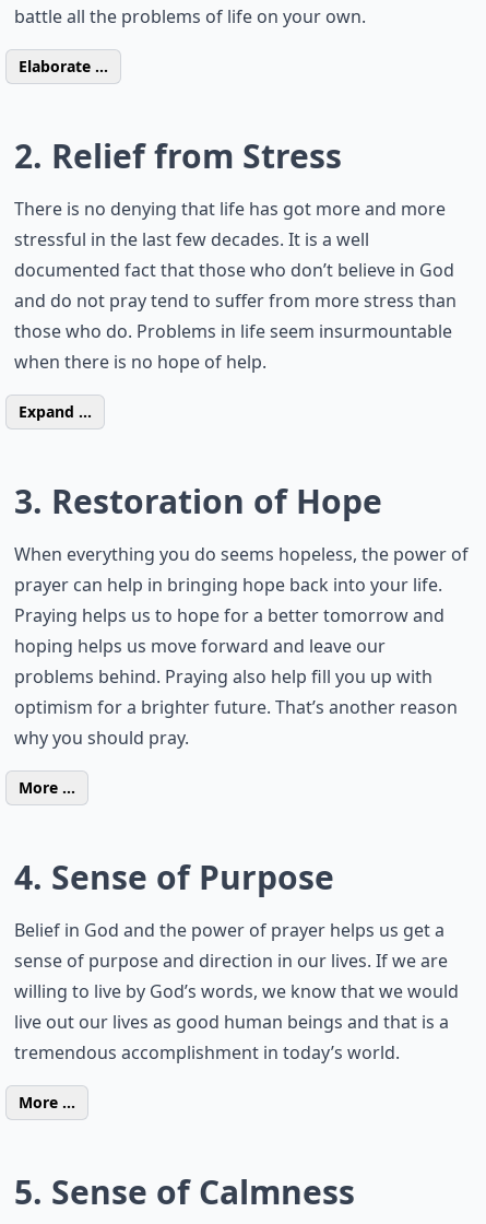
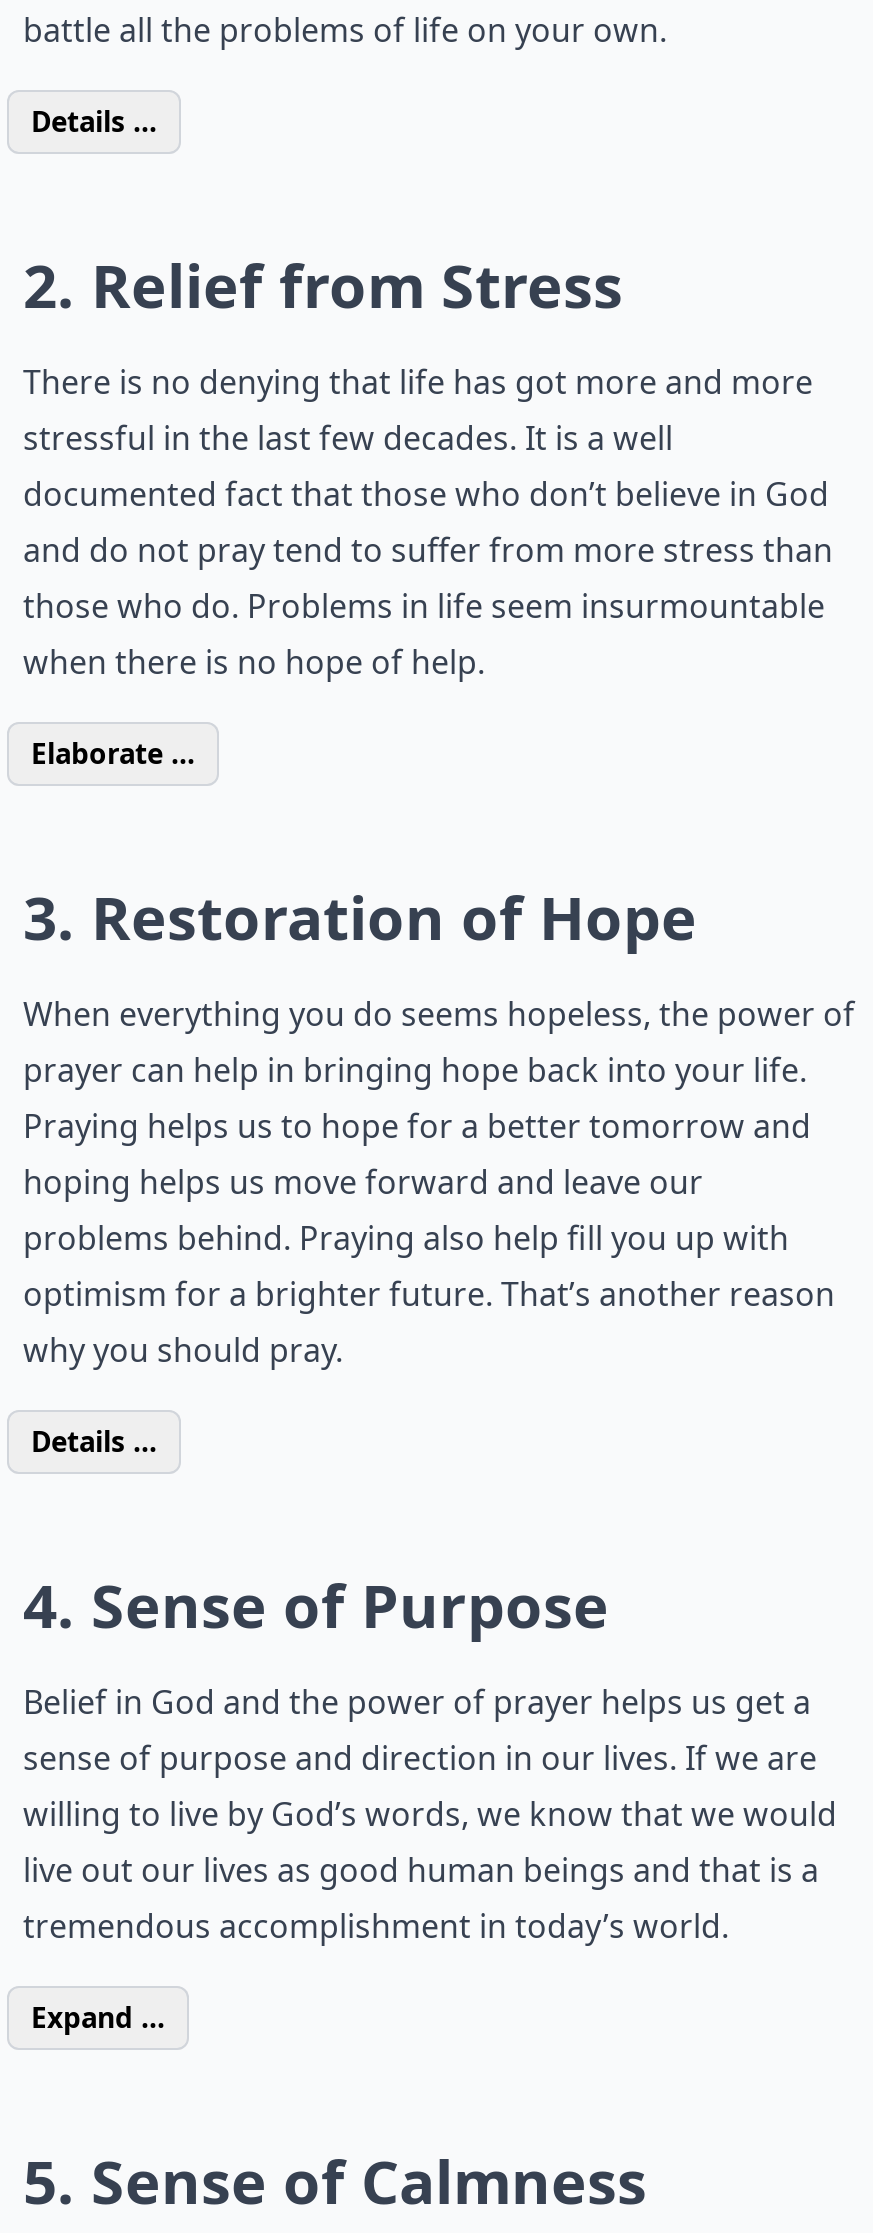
+ Details ...

moved down: Elaborate ...

moved down: Expand ...

- More ...
+ Details ...

- More ...
